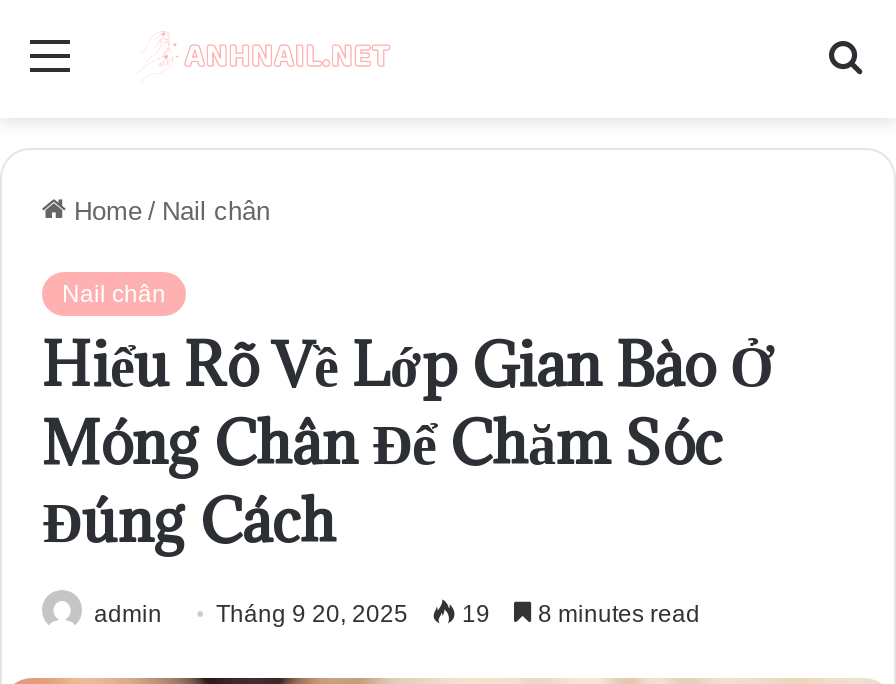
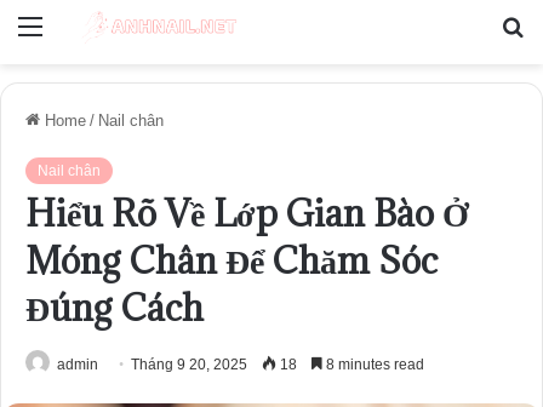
- admin Tháng 9 20, 2025 19 8 minutes read
+ admin Tháng 9 20, 2025 18 8 minutes read
